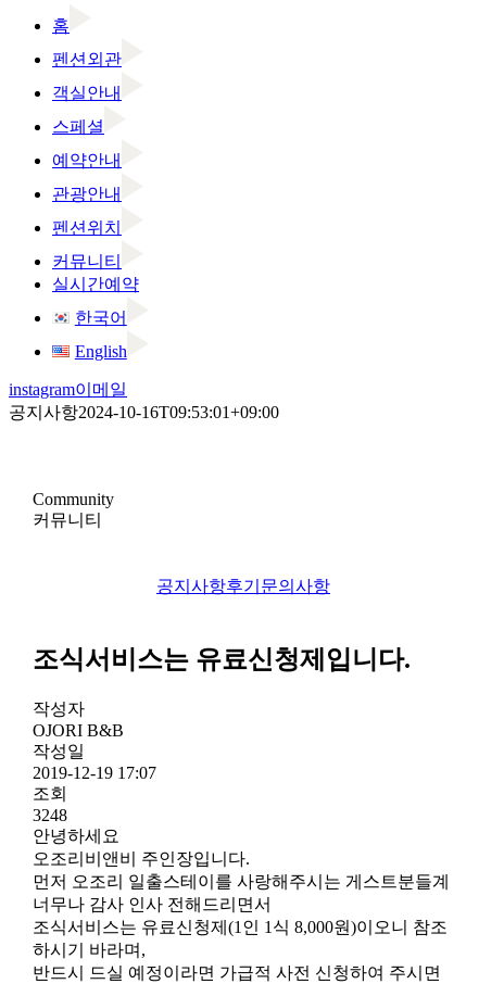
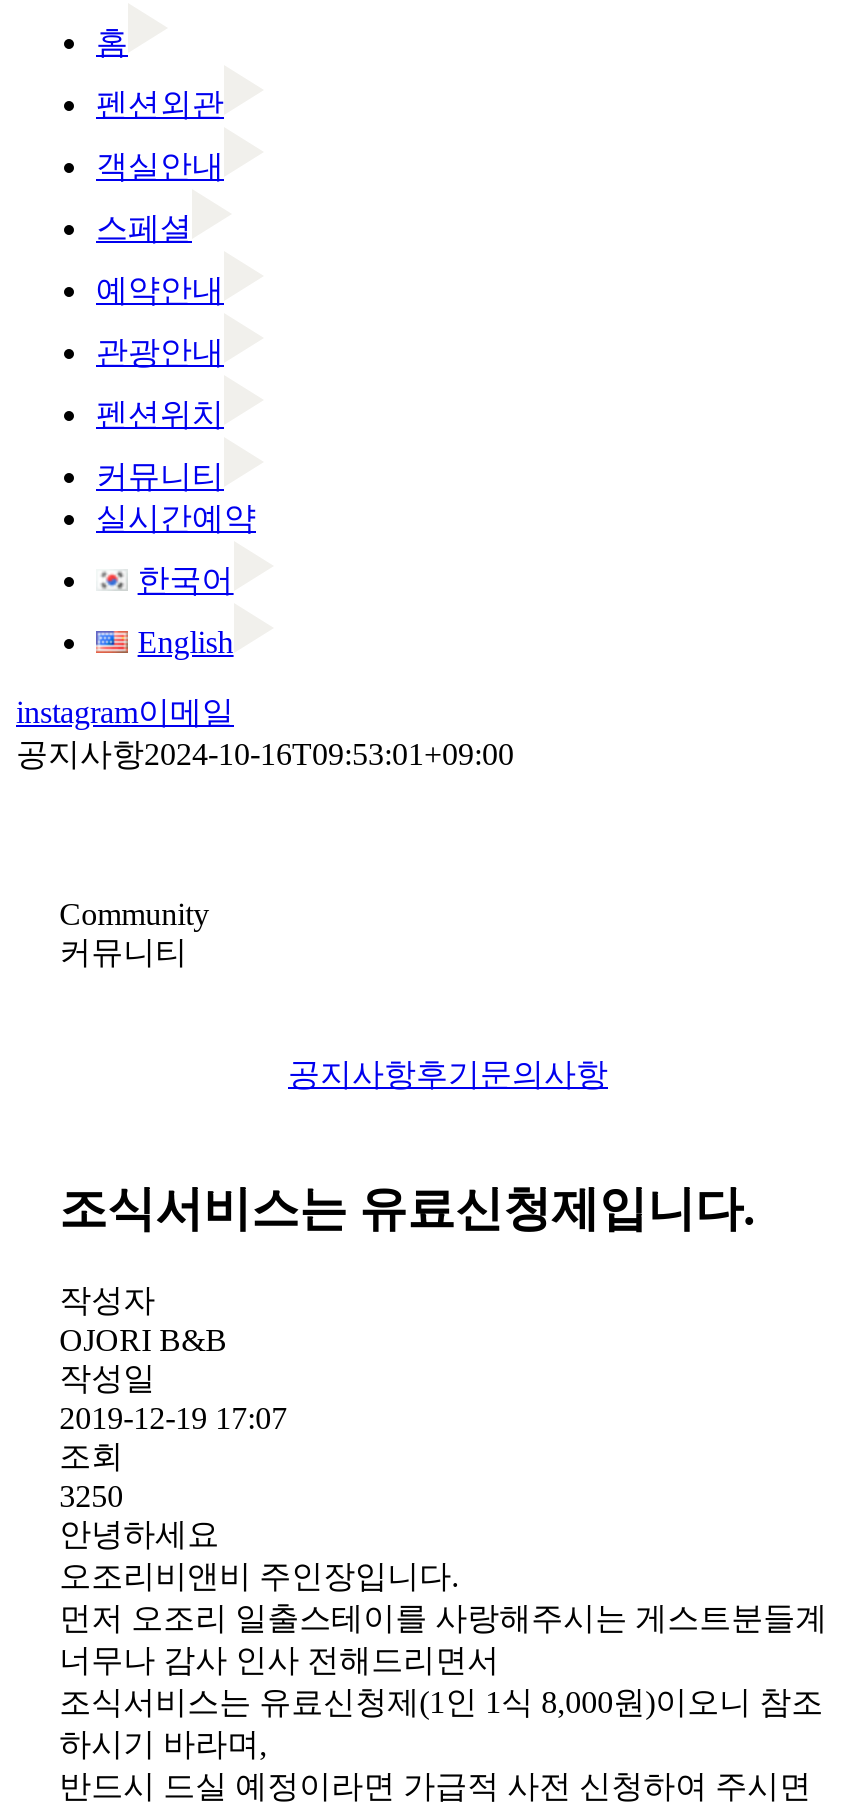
- 3248
+ 3250
